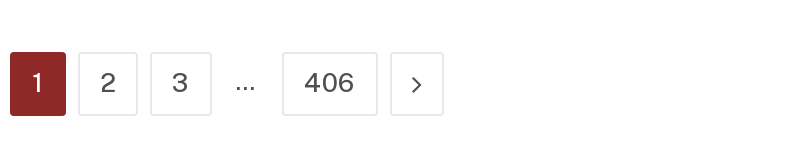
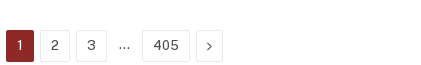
- 406
+ 405
